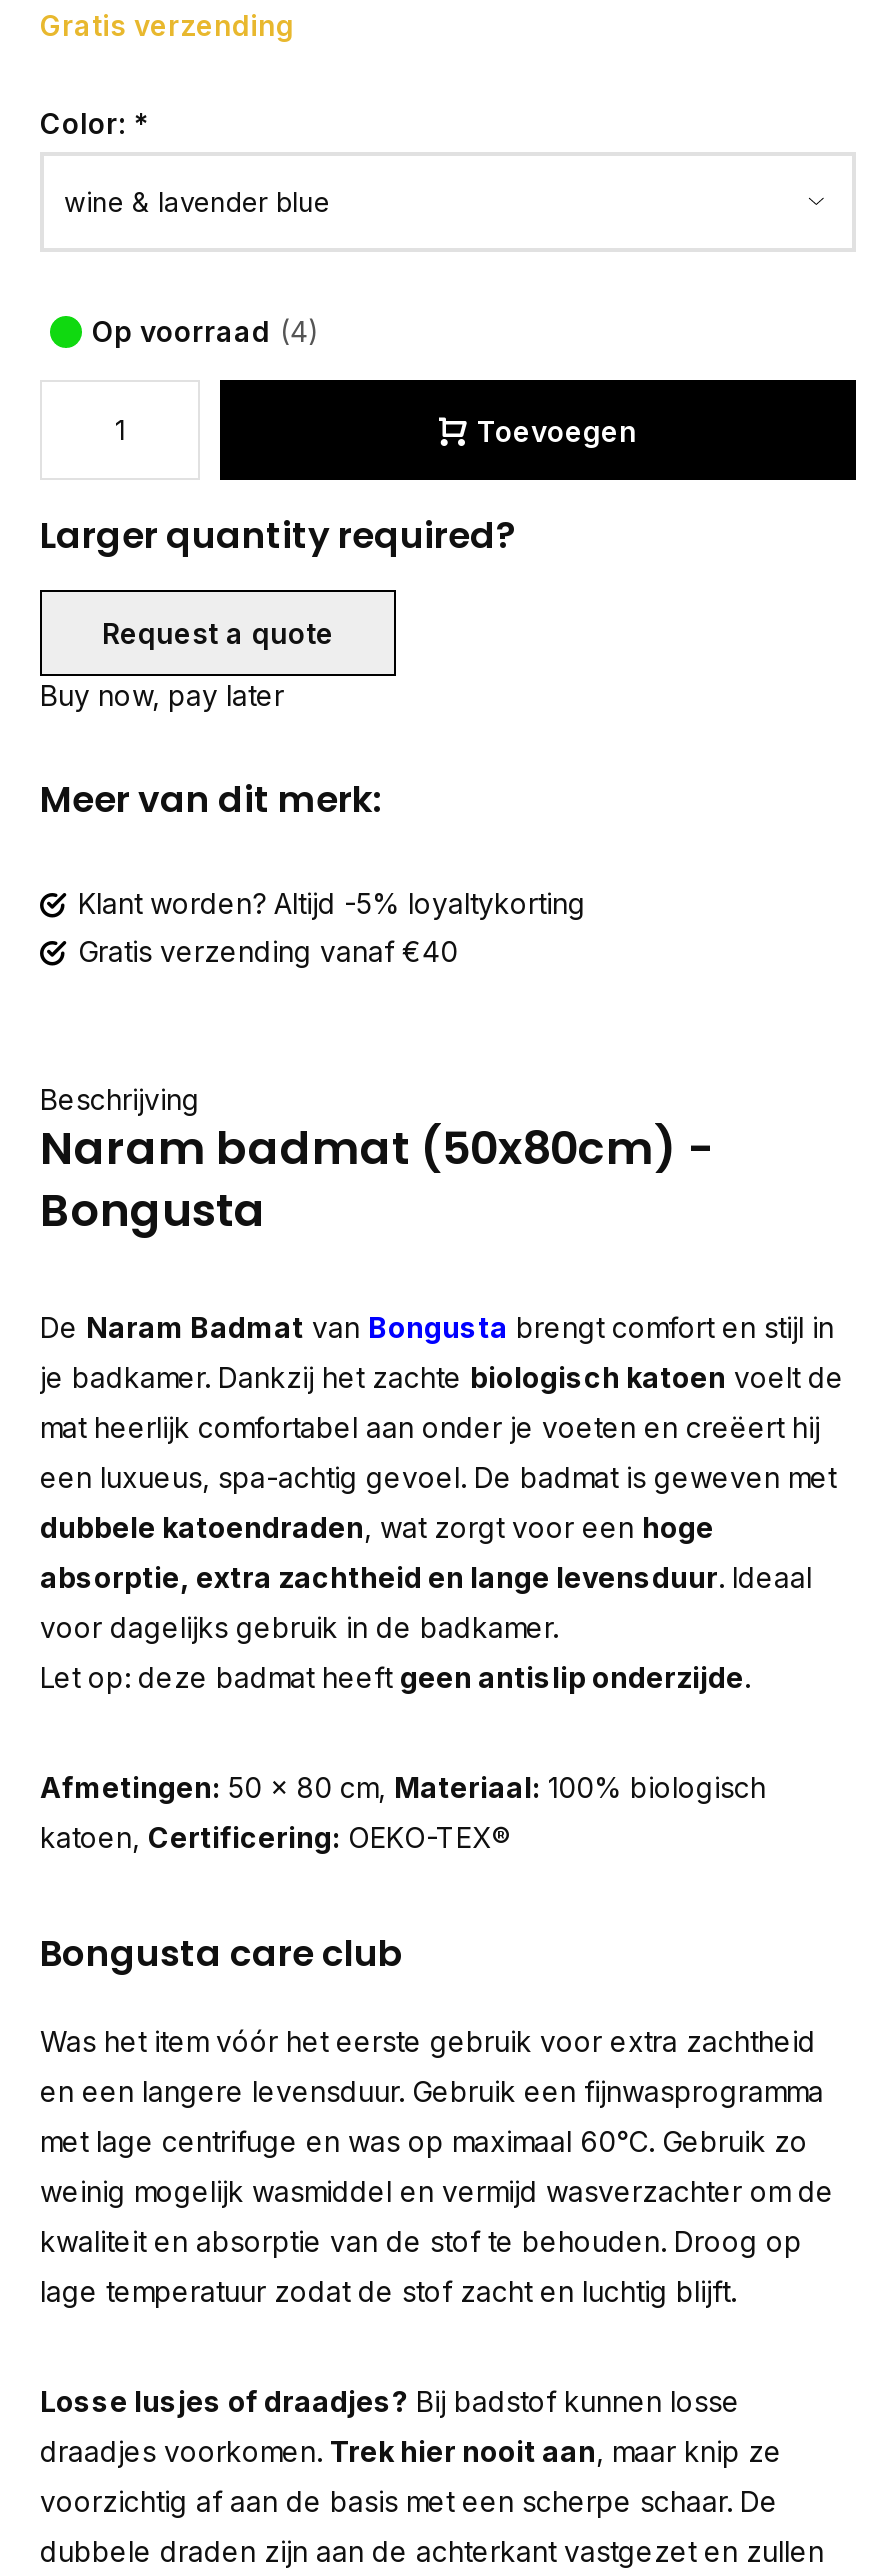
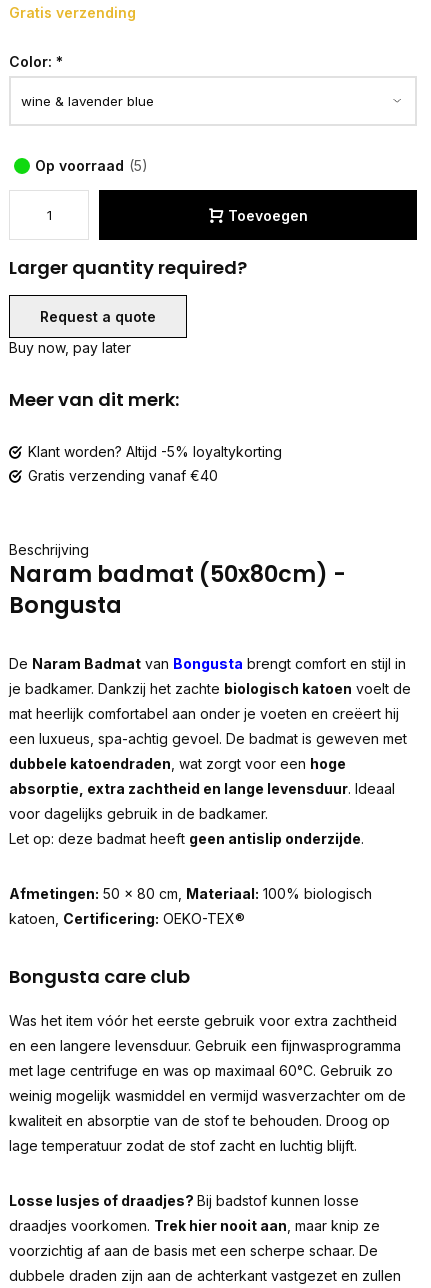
- Op voorraad (4)
+ Op voorraad (5)
